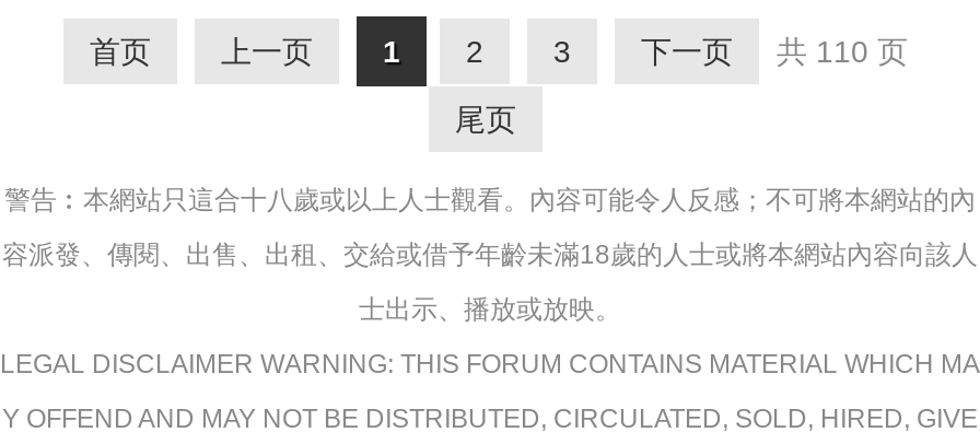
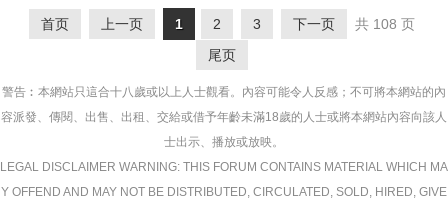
- 首页 上一页 1 2 3 下一页 共 110 页
+ 首页 上一页 1 2 3 下一页 共 108 页
